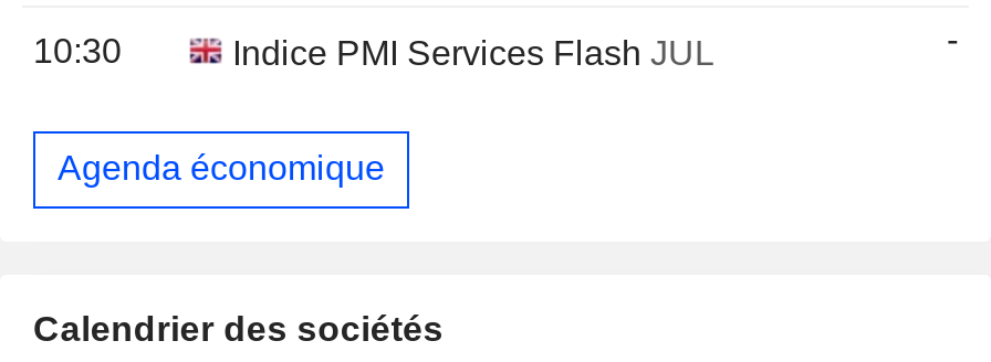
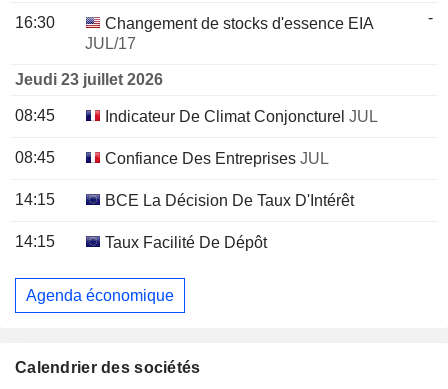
- 10:30
- Indice PMI Services Flash JUL
+ 16:30
+ Changement de stocks d'essence EIA
+ JUL/17

+ Jeudi 23 juillet 2026
+ 08:45
+ Indicateur De Climat Conjoncturel JUL
+ 08:45
+ Confiance Des Entreprises JUL
+ 14:15
+ BCE La Décision De Taux D'Intérêt
+ 14:15
+ Taux Facilité De Dépôt
